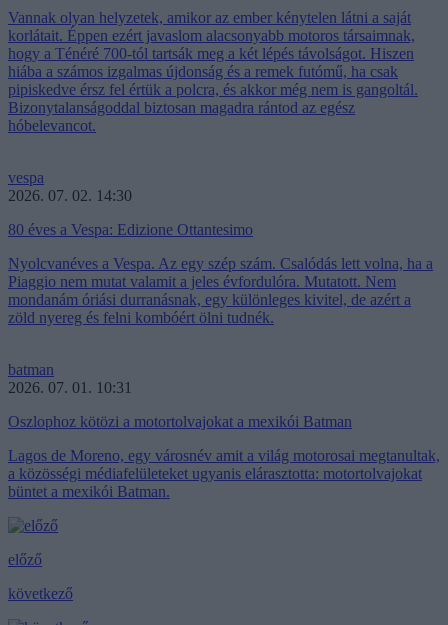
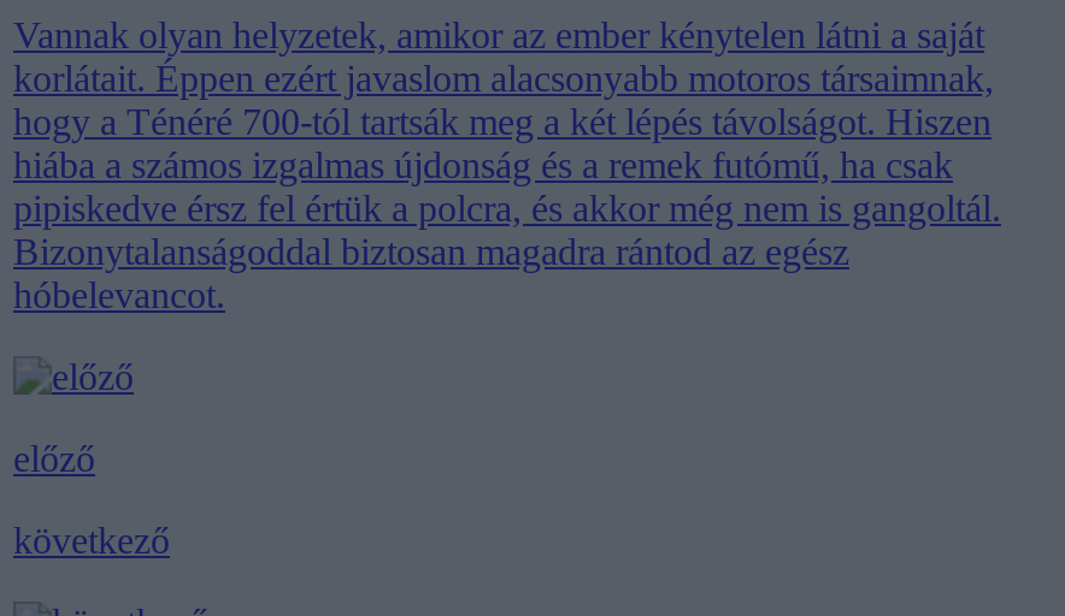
- vespa
- 2026. 07. 02. 14:30
- 80 éves a Vespa: Edizione Ottantesimo
- Nyolcvanéves a Vespa. Az egy szép szám. Csalódás lett volna, ha a
- Piaggio nem mutat valamit a jeles évfordulóra. Mutatott. Nem
- mondanám óriási durranásnak, egy különleges kivitel, de azért a
- zöld nyereg és felni kombóért ölni tudnék.
- batman
- 2026. 07. 01. 10:31
- Oszlophoz kötözi a motortolvajokat a mexikói Batman
- Lagos de Moreno, egy városnév amit a világ motorosai megtanultak,
- a közösségi médiafelületeket ugyanis elárasztotta: motortolvajokat
- büntet a mexikói Batman.
